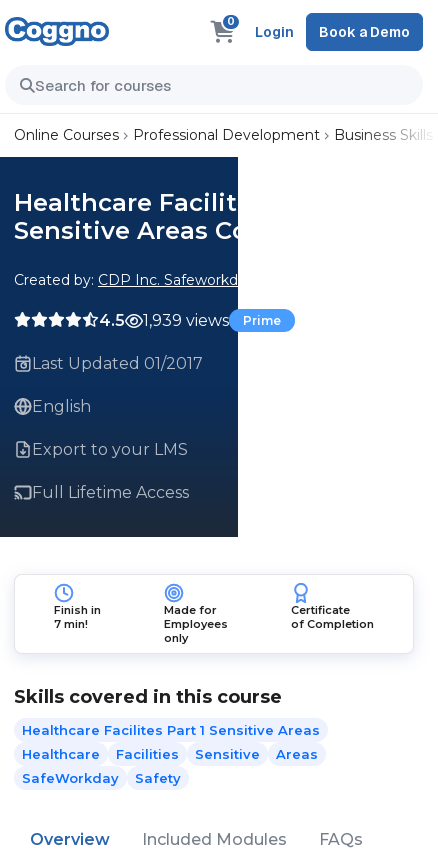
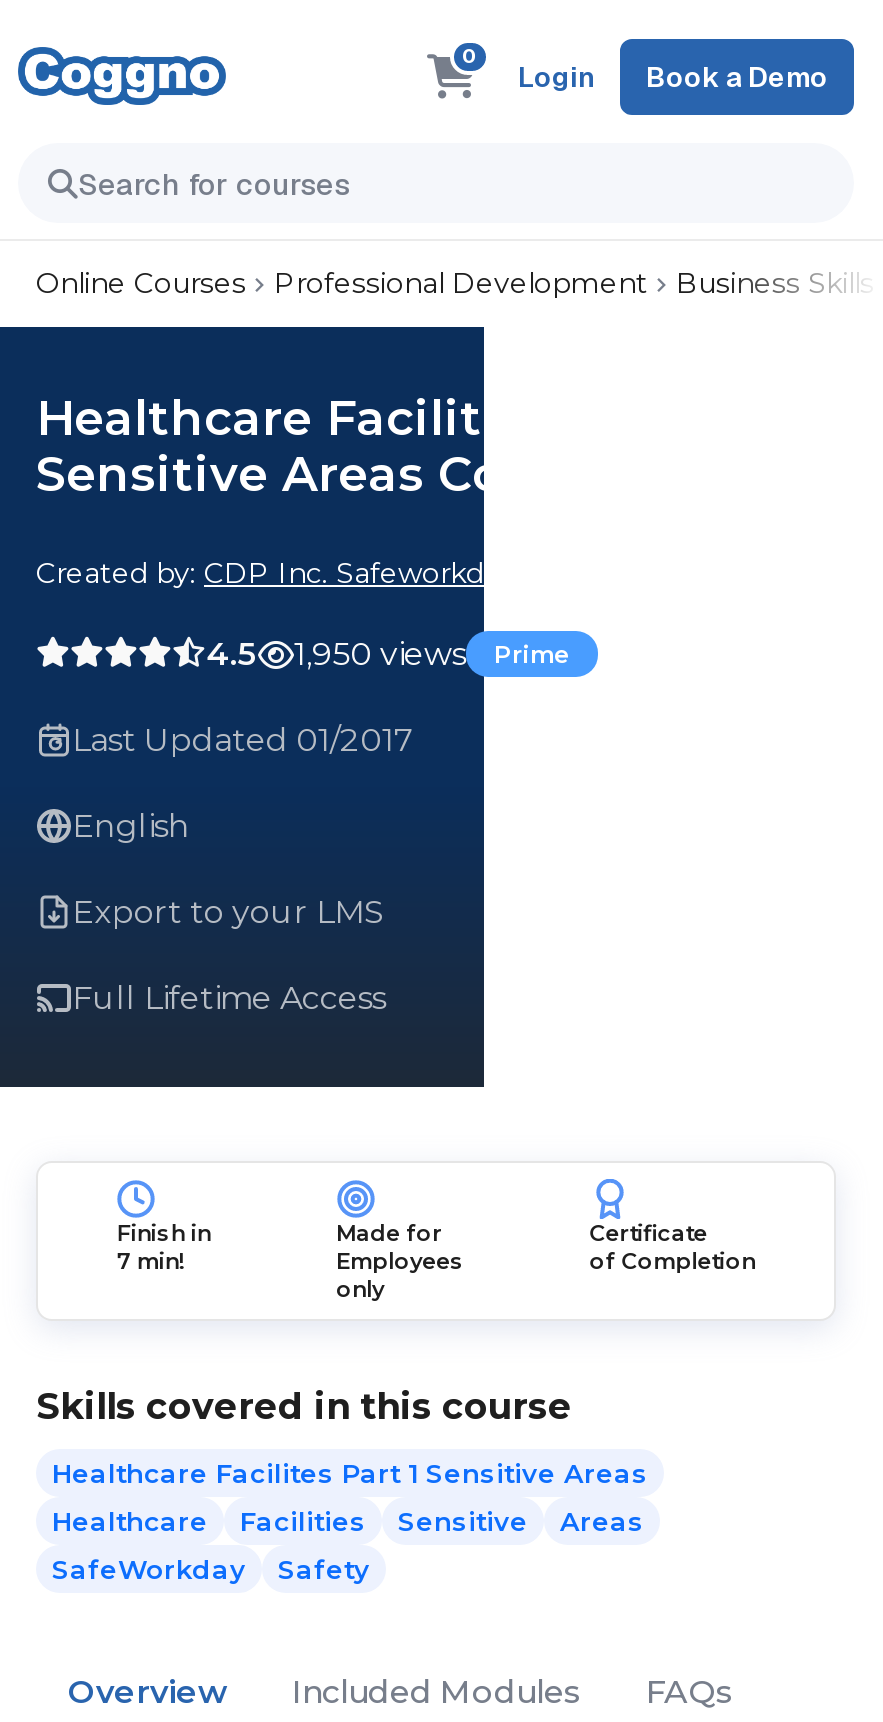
- 4.5 1,939 views Prime
+ 4.5 1,950 views Prime
